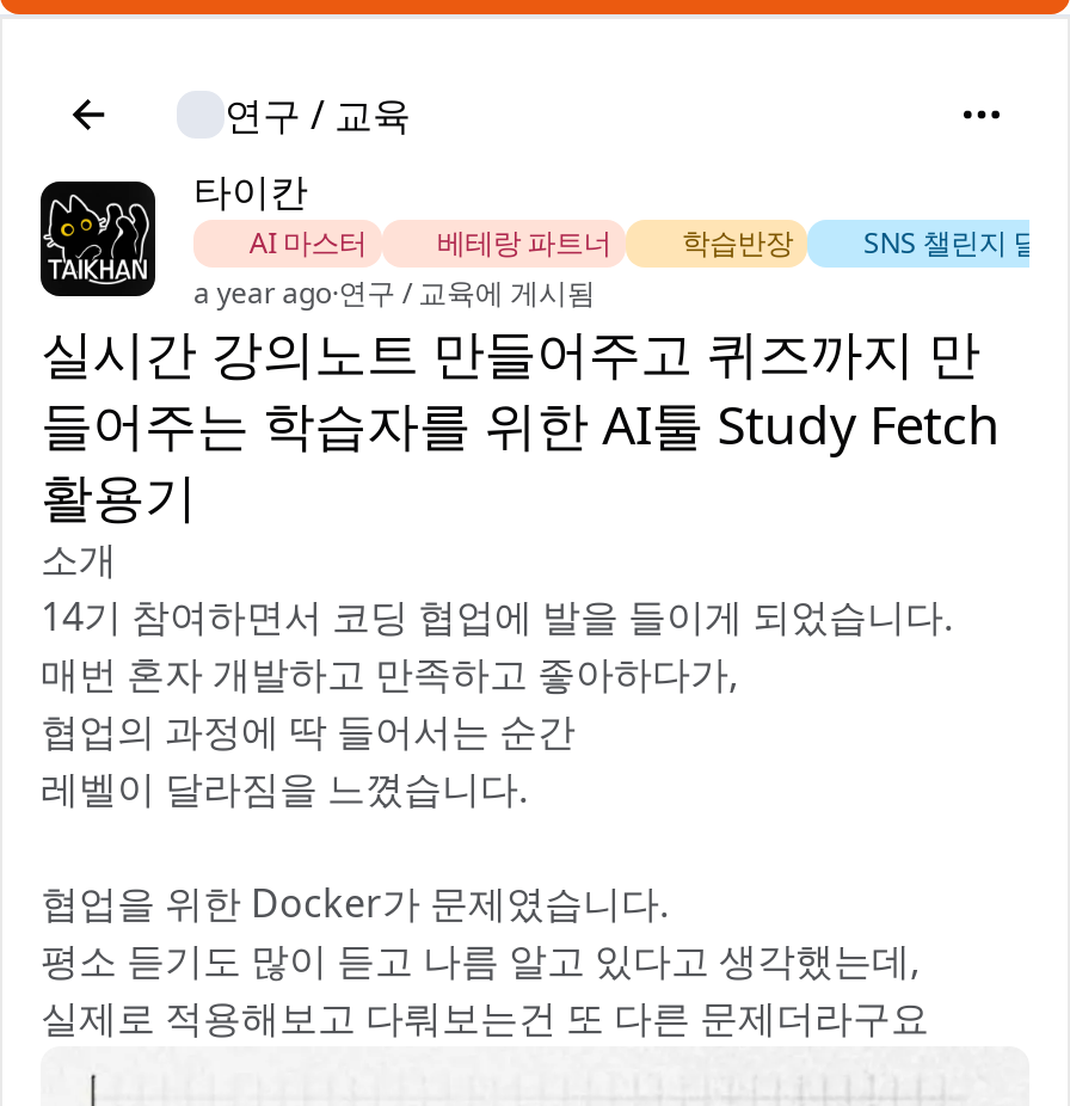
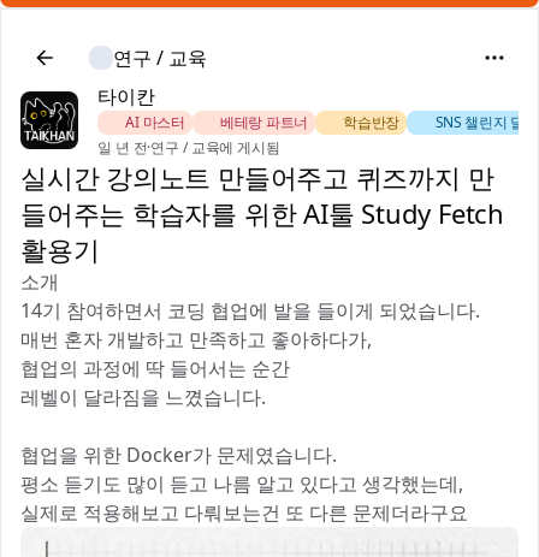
- a year ago·연구 / 교육에 게시됨
+ 일 년 전·연구 / 교육에 게시됨
